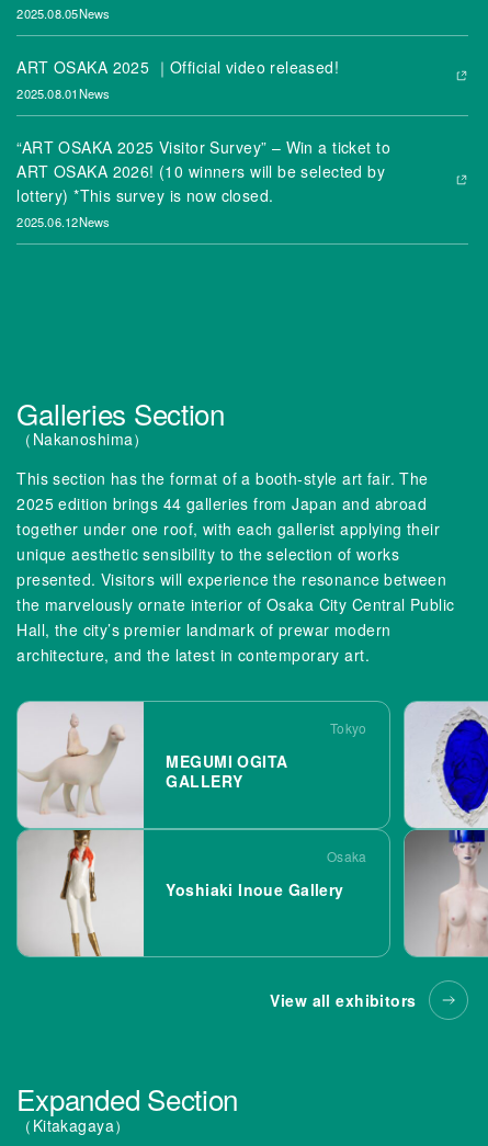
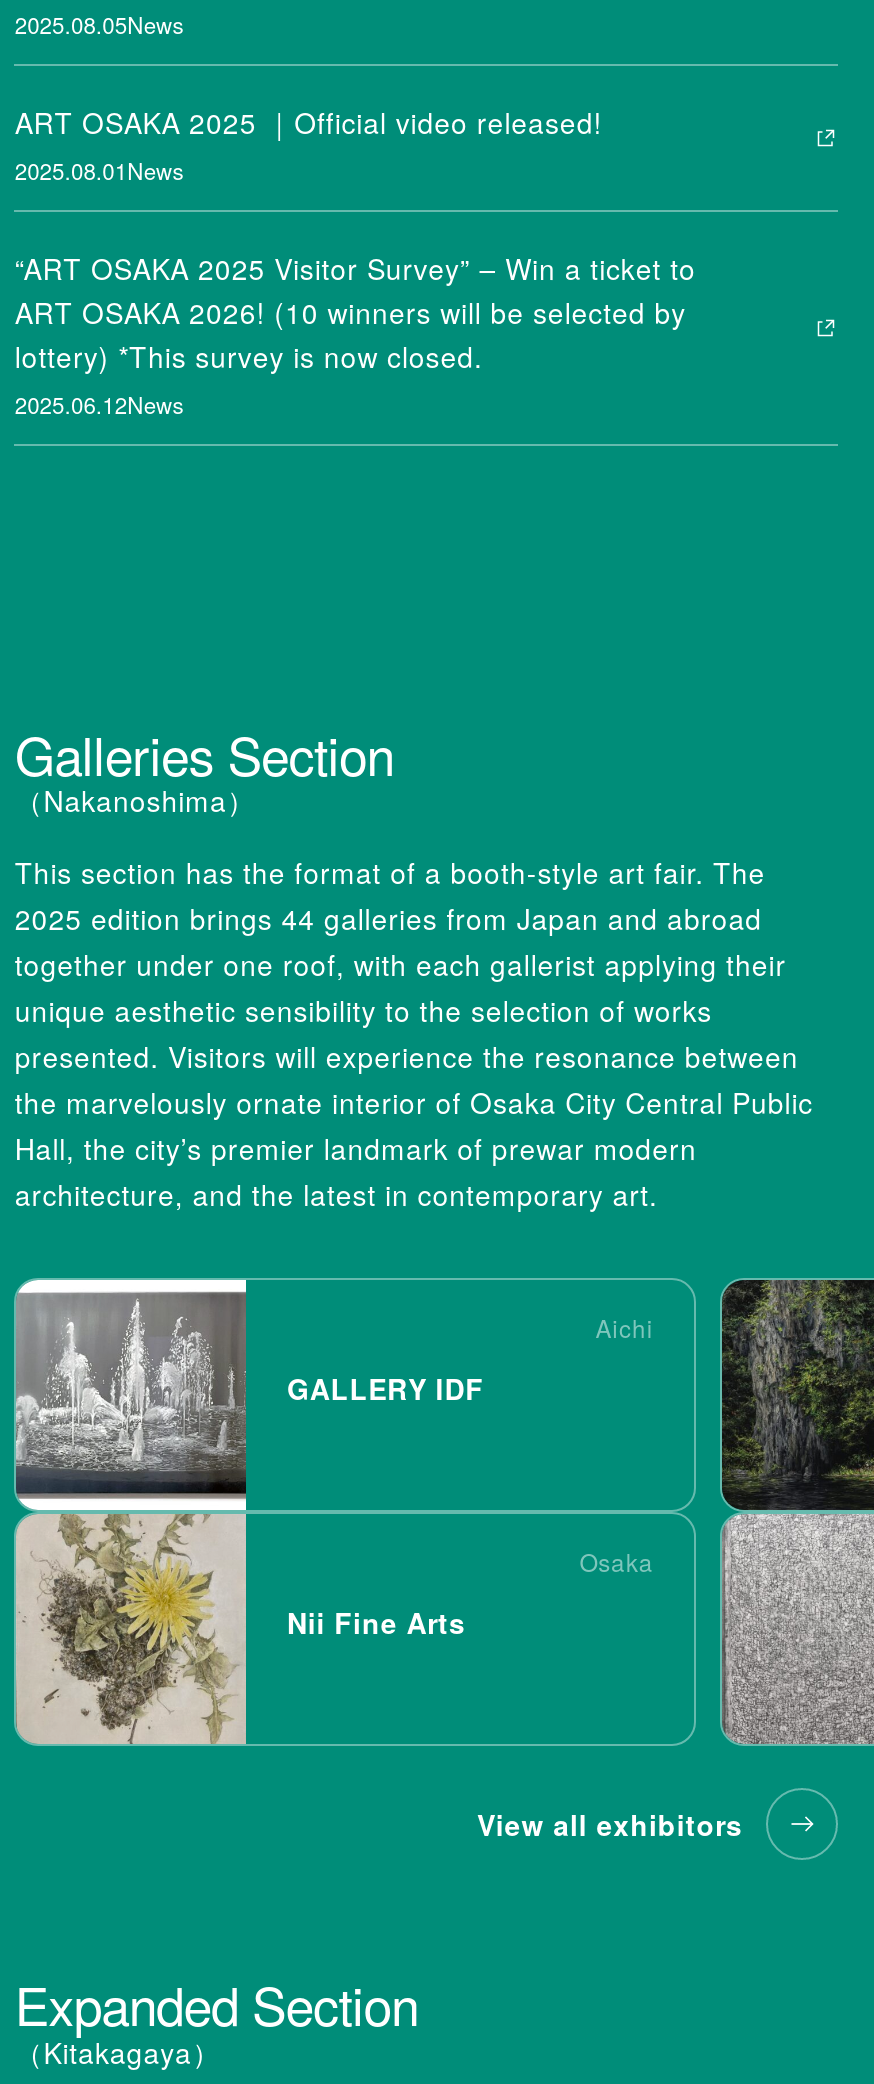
- [image]
- MEGUMI OGITA
- GALLERY
+ [image]
+ GALLERY IDF

- [image]
- Tokyo
+ [image]
+ Aichi

- Yoshiaki Inoue Gallery
+ Nii Fine Arts
